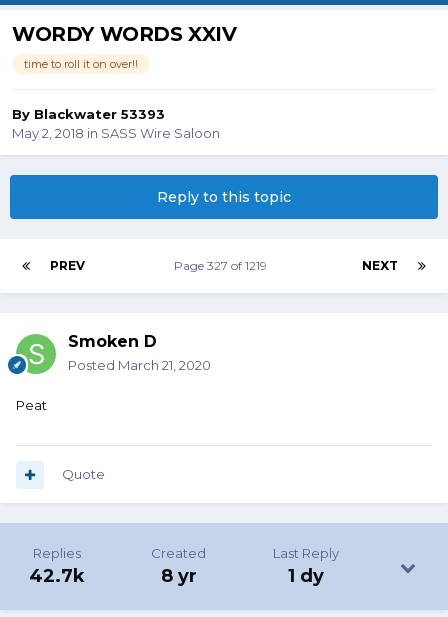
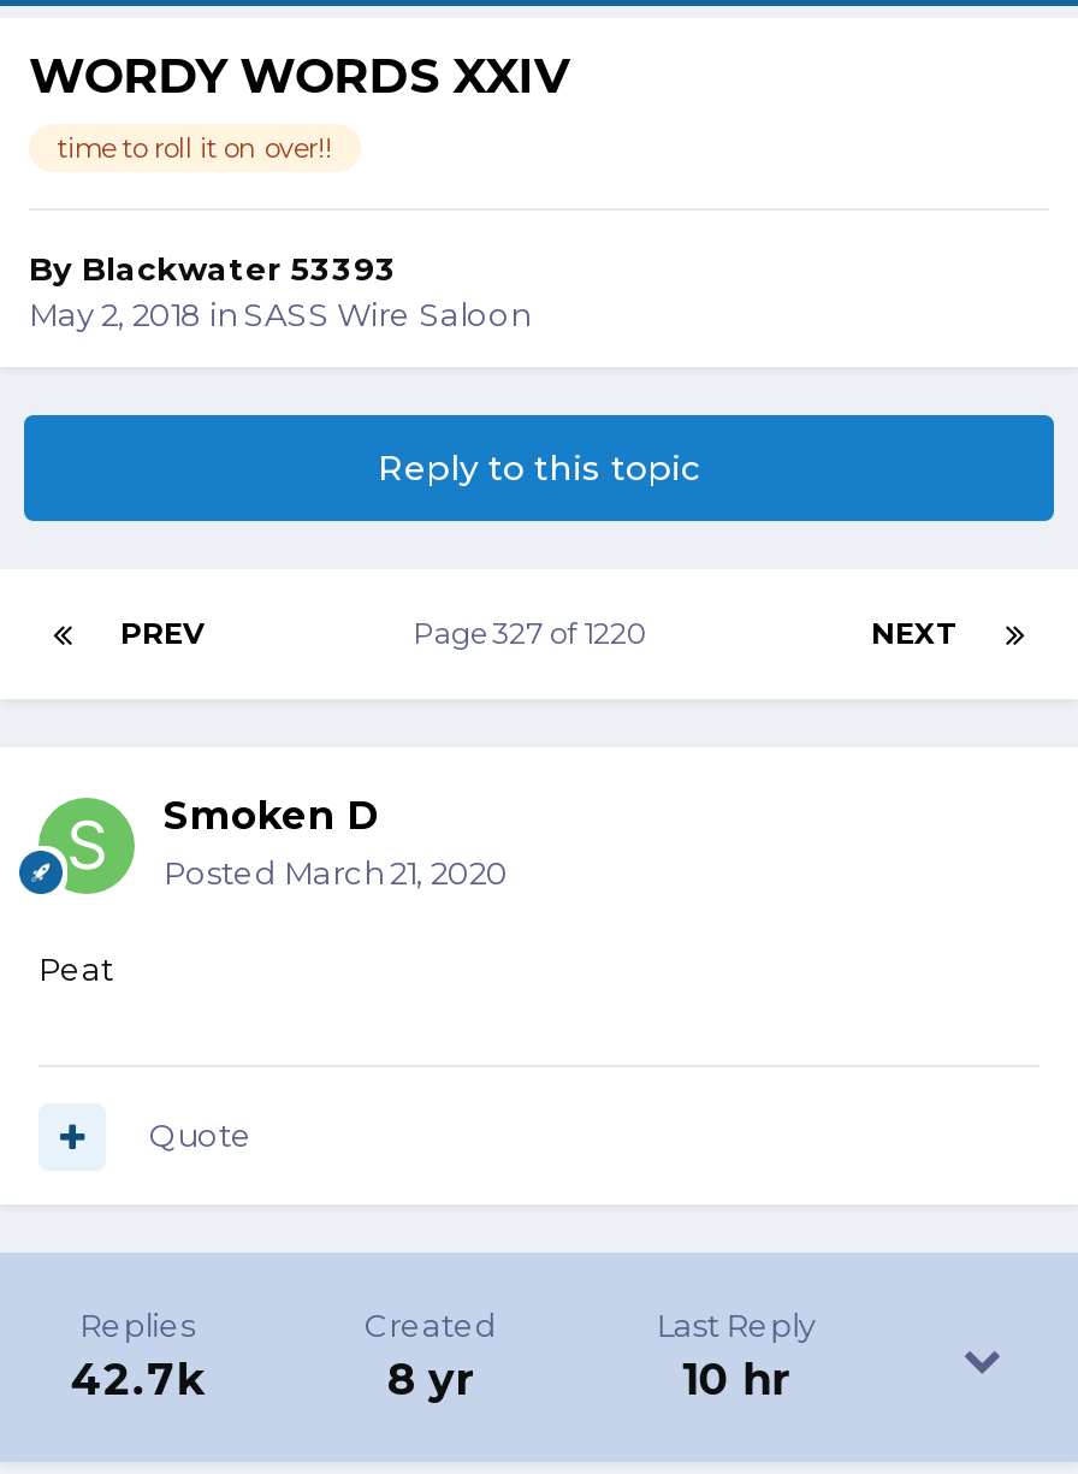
- Page 327 of 1219
+ Page 327 of 1220

- 1 dy
+ 10 hr
